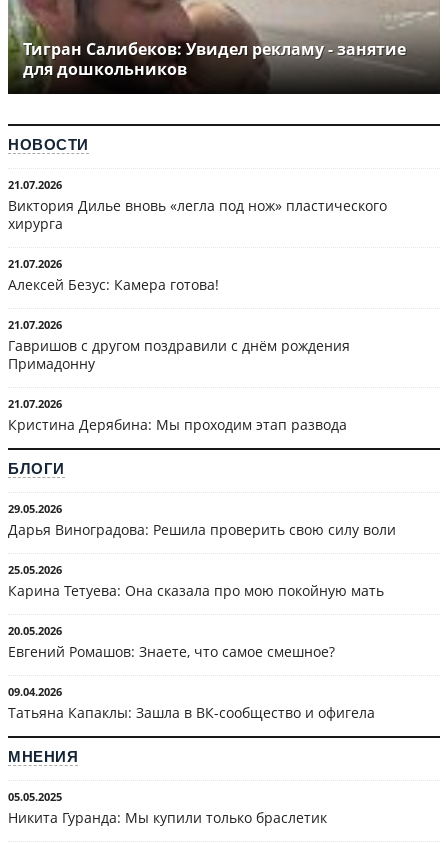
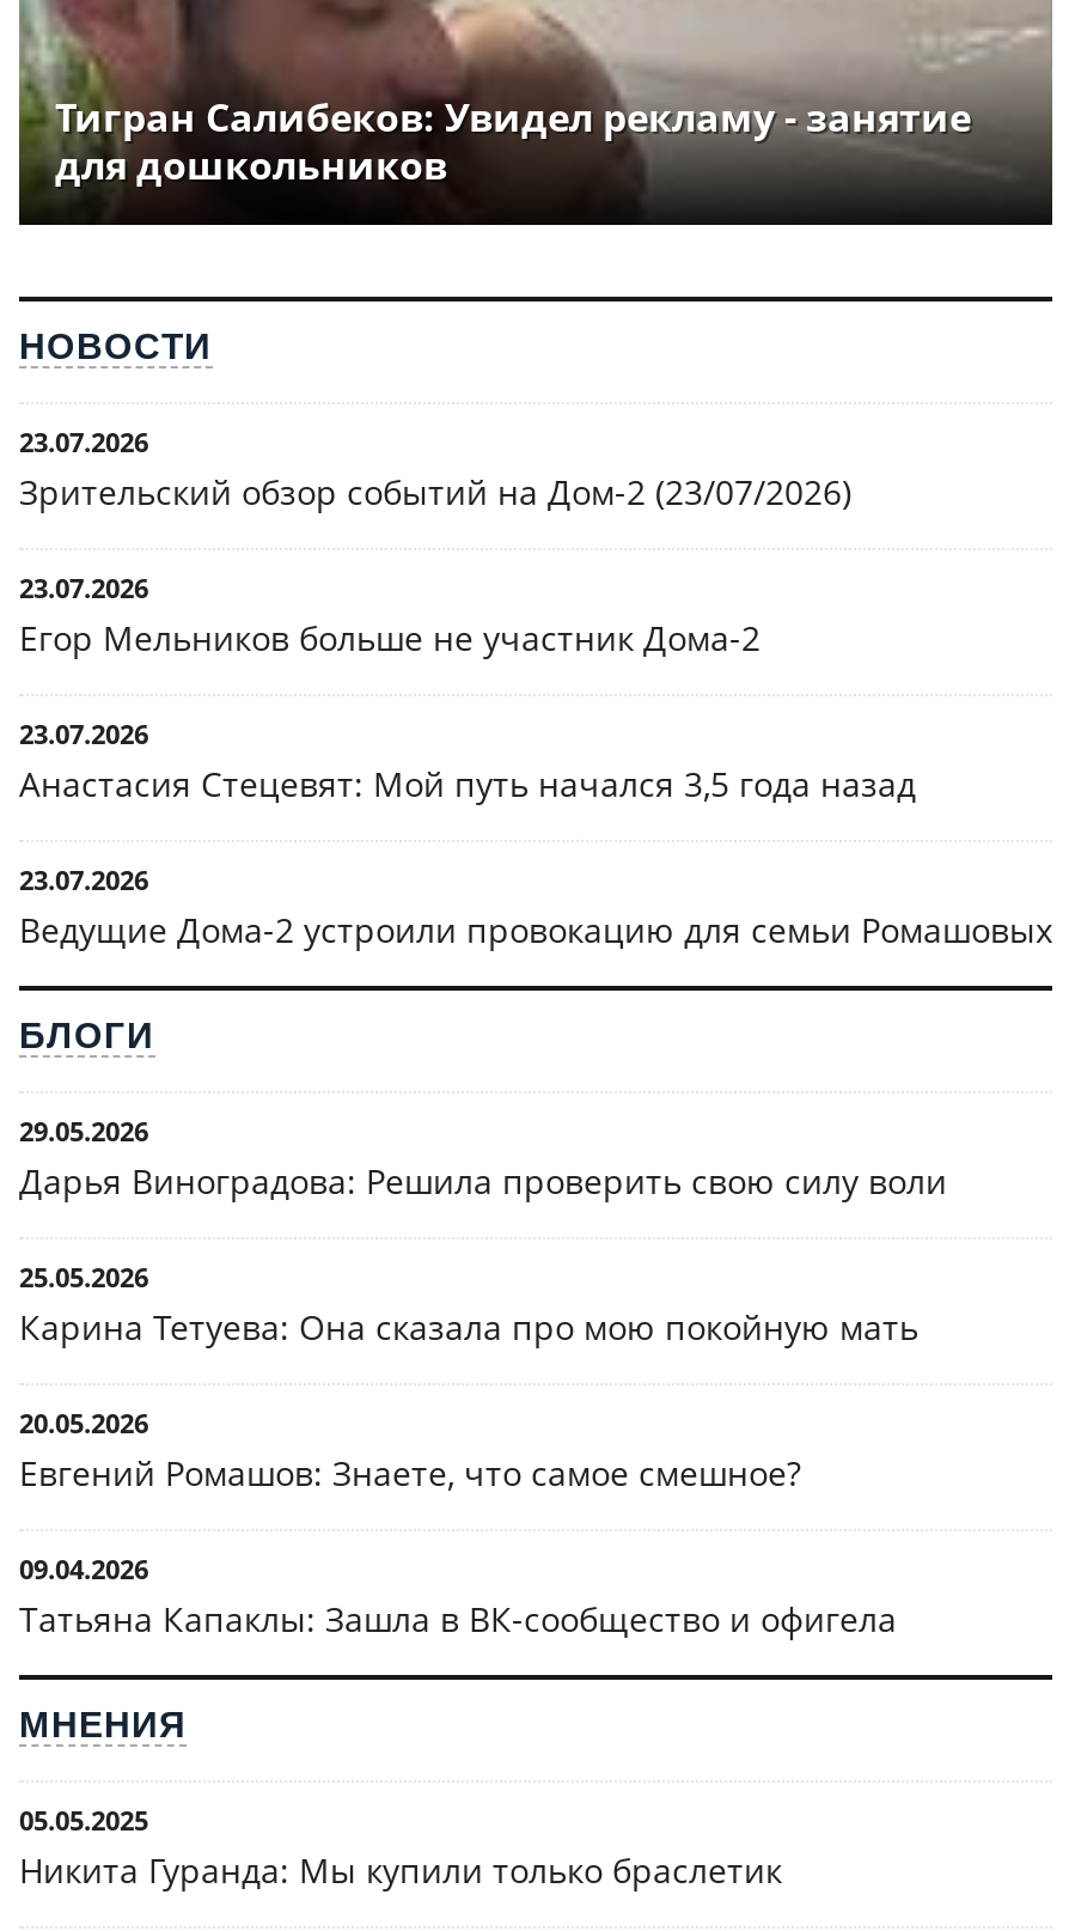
- 21.07.2026
- Виктория Дилье вновь «легла под нож» пластического
- хирурга
+ 23.07.2026
+ Зрительский обзор событий на Дом-2 (23/07/2026)

- 21.07.2026
- Алексей Безус: Камера готова!
+ 23.07.2026
+ Егор Мельников больше не участник Дома-2

- 21.07.2026
- Гавришов с другом поздравили с днём рождения
- Примадонну
+ 23.07.2026
+ Анастасия Стецевят: Мой путь начался 3,5 года назад

- 21.07.2026
- Кристина Дерябина: Мы проходим этап развода
+ 23.07.2026
+ Ведущие Дома-2 устроили провокацию для семьи Ромашовых
